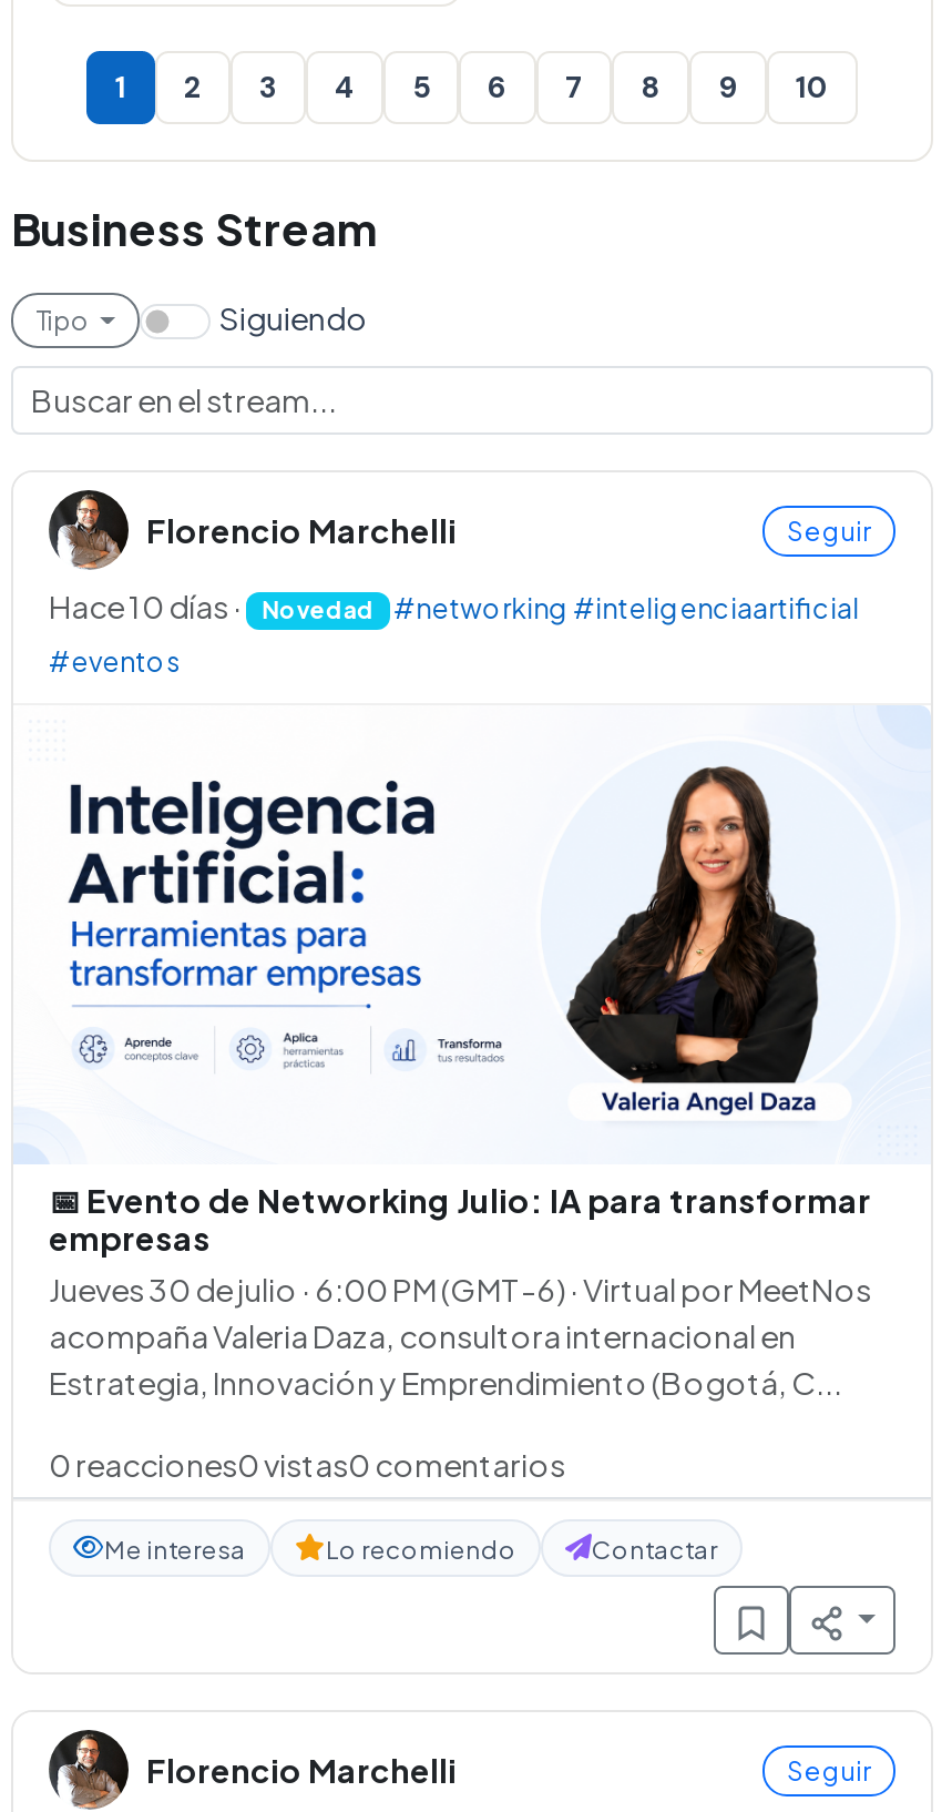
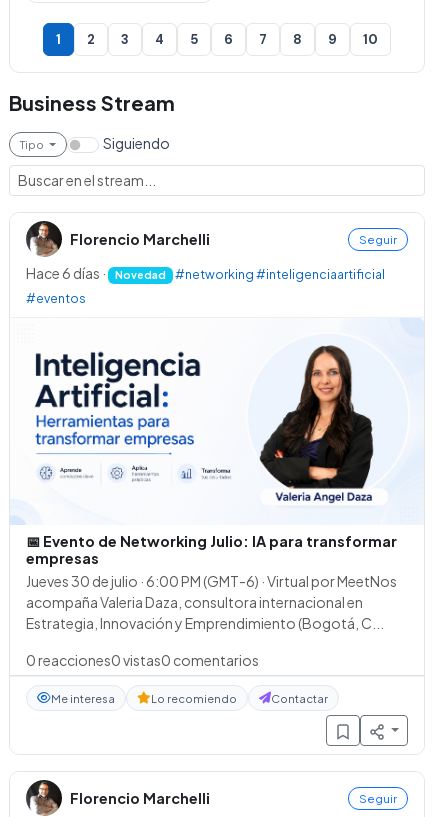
- Hace 10 días · Novedad #networking #inteligenciaartificial
+ Hace 6 días · Novedad #networking #inteligenciaartificial
